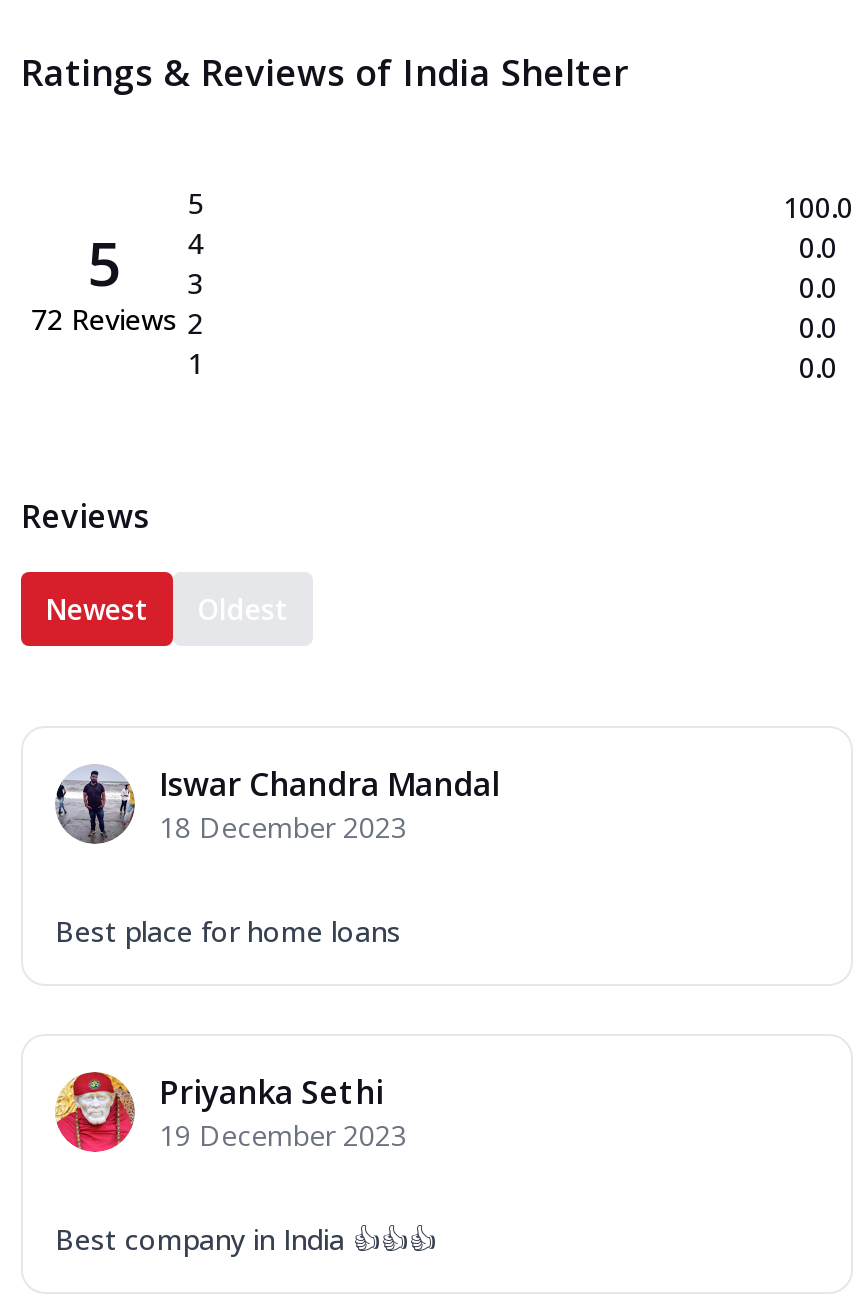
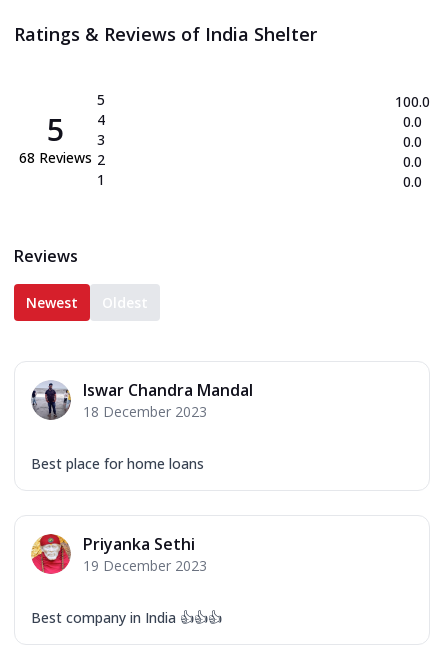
- 72 Reviews 2
+ 68 Reviews 2
